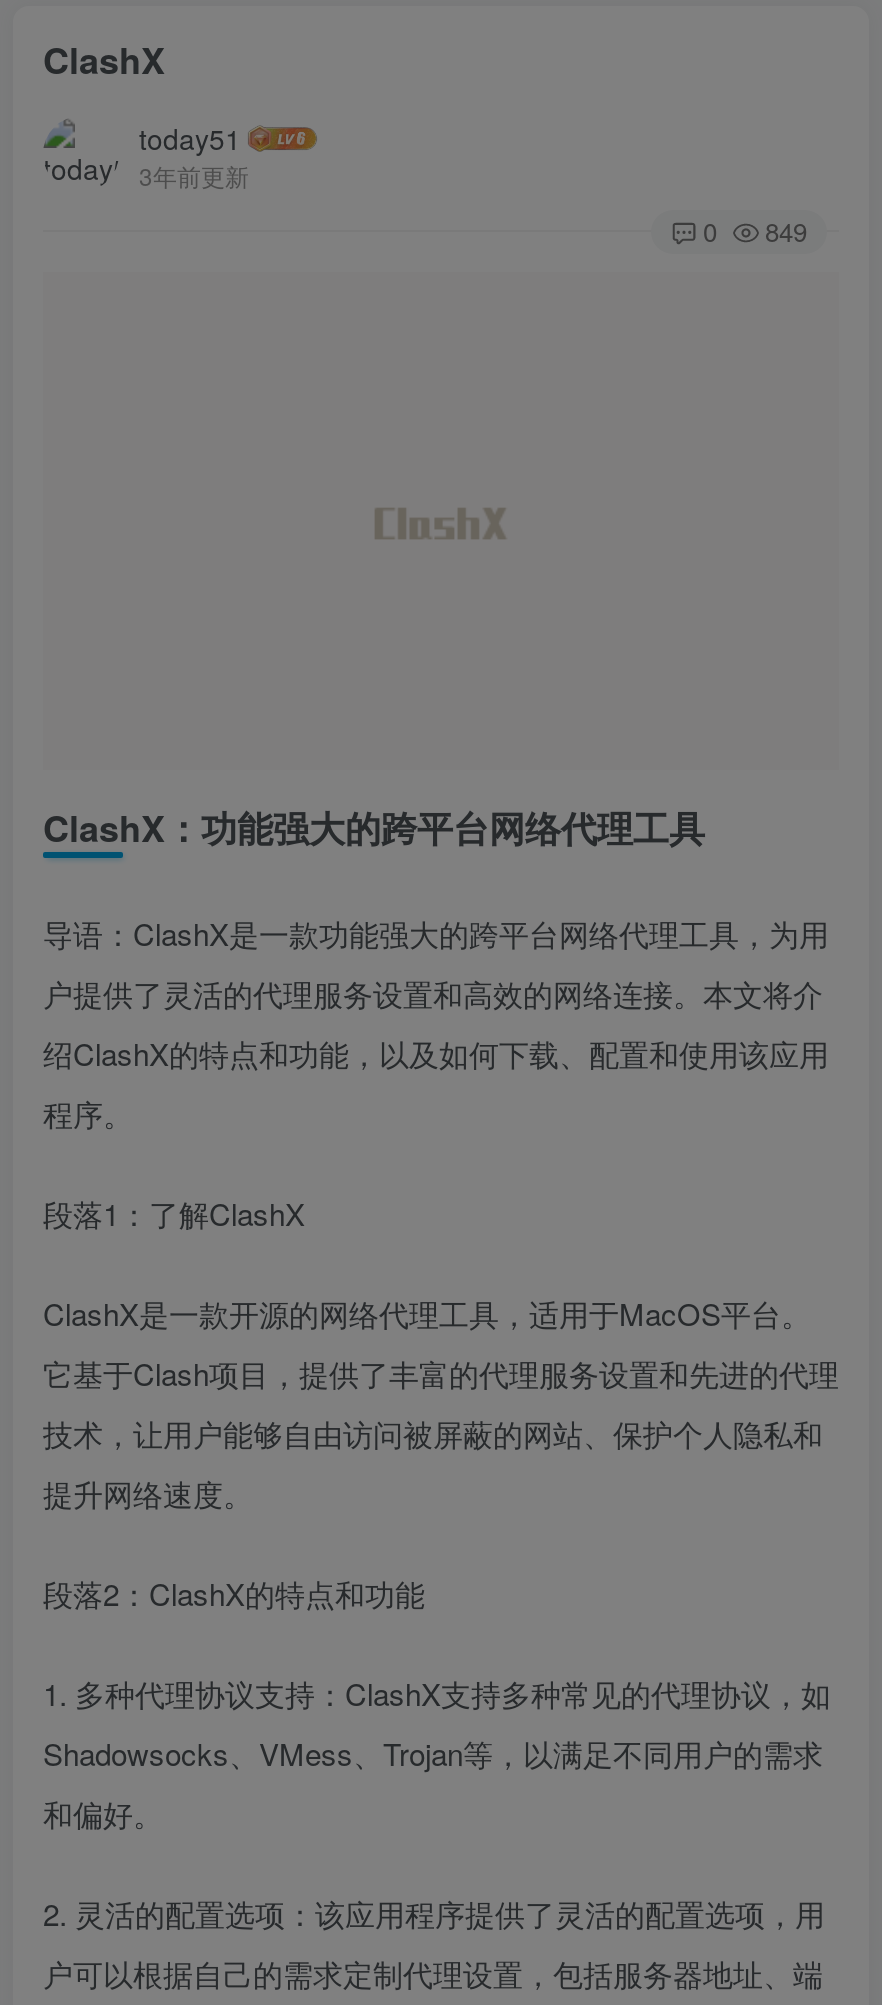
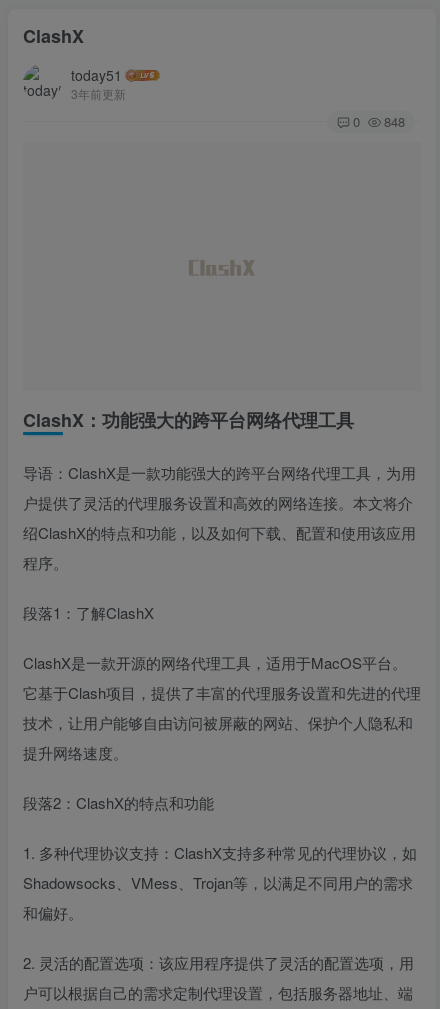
- 0 849
+ 0 848
